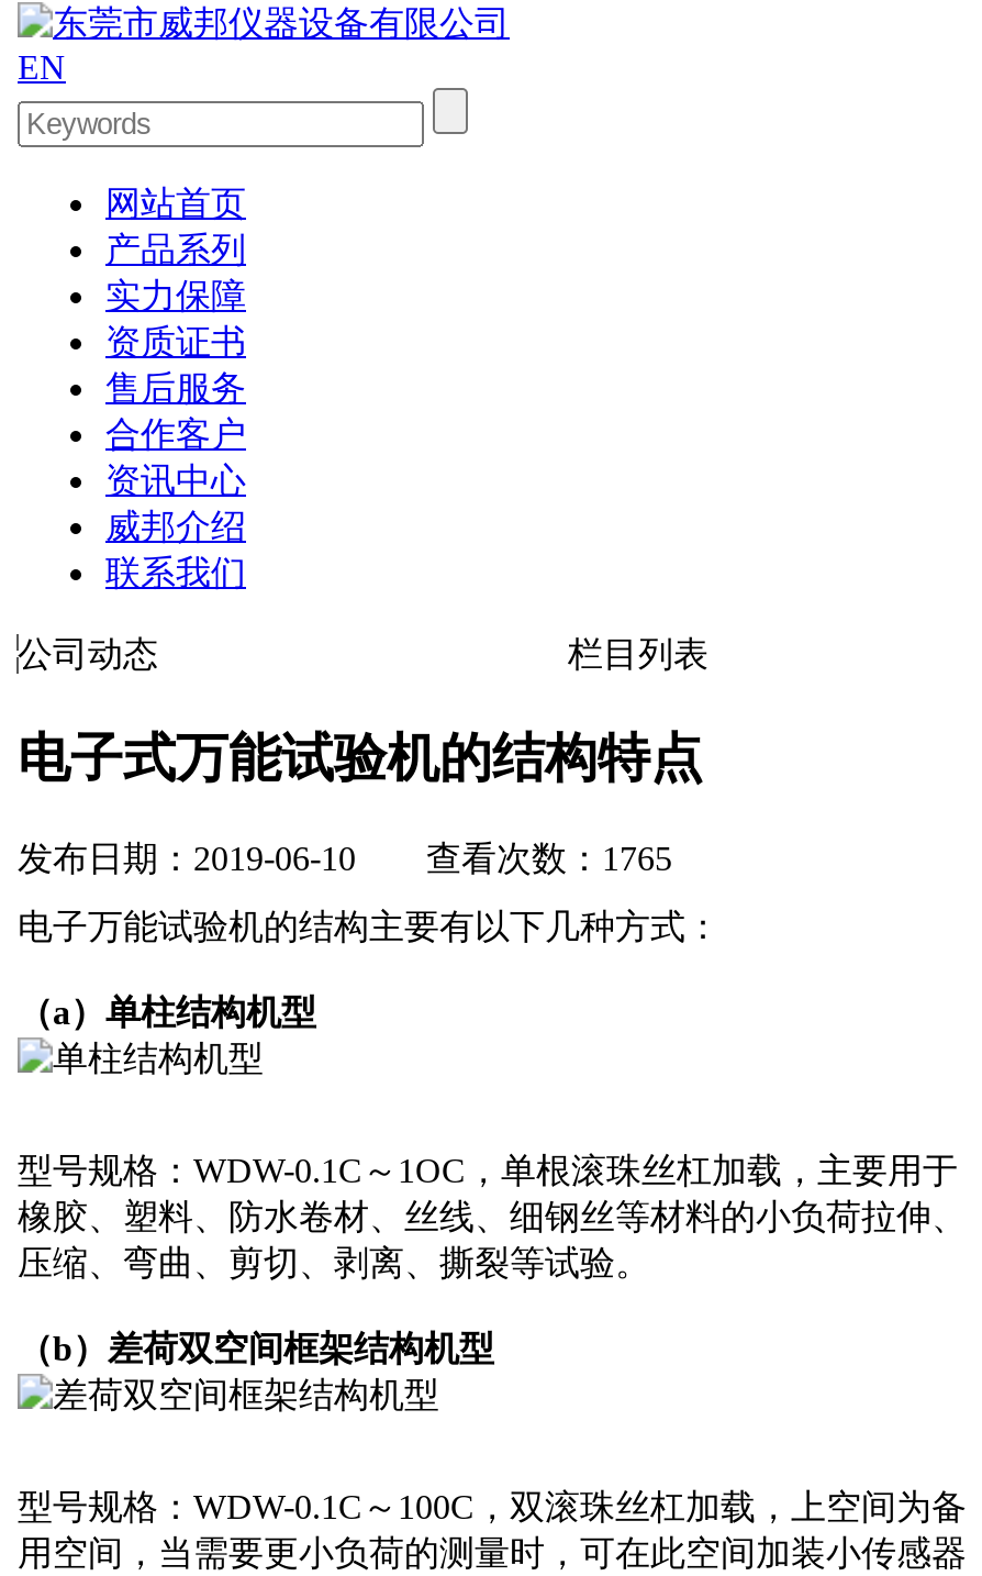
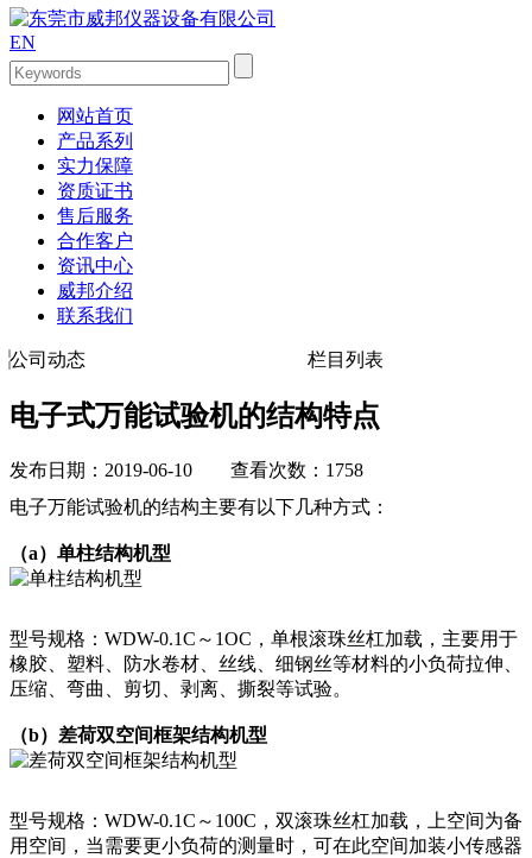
- 发布日期：2019-06-10 查看次数：1765
+ 发布日期：2019-06-10 查看次数：1758
